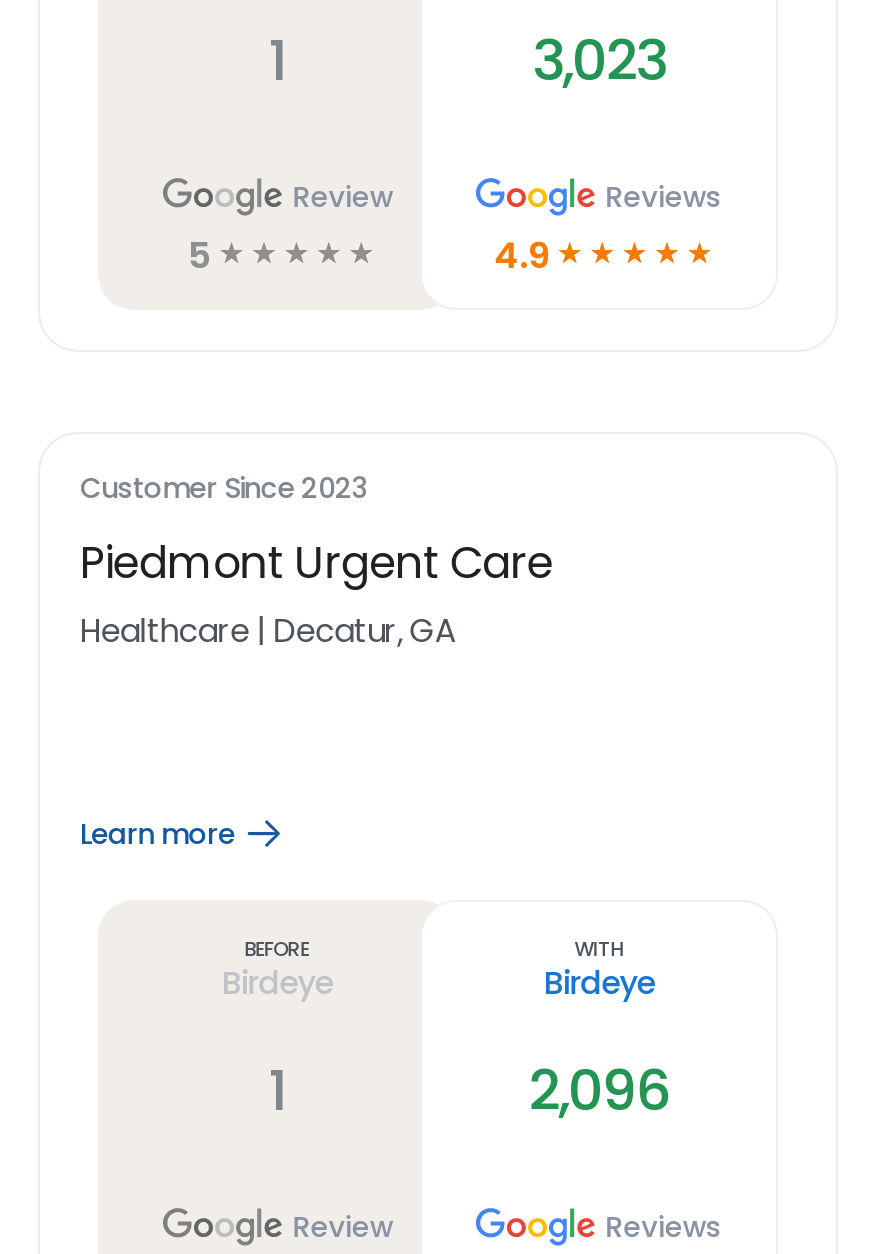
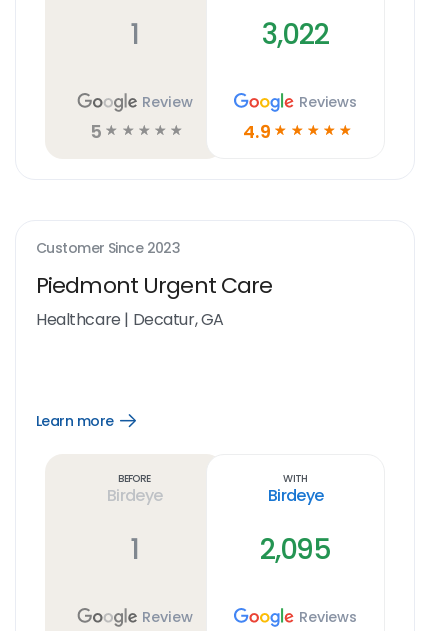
- 3,023
+ 3,022

- 2,096
+ 2,095
